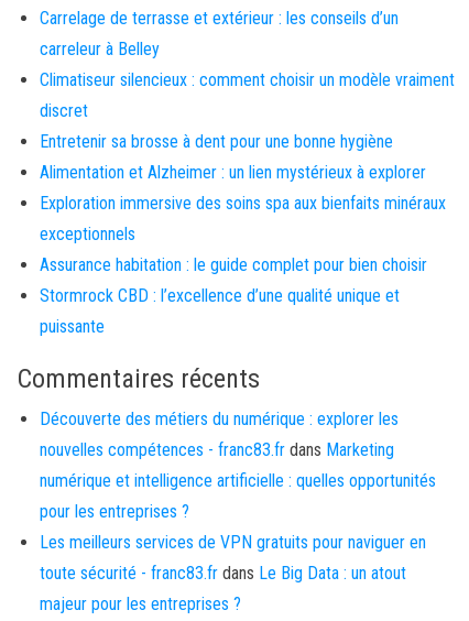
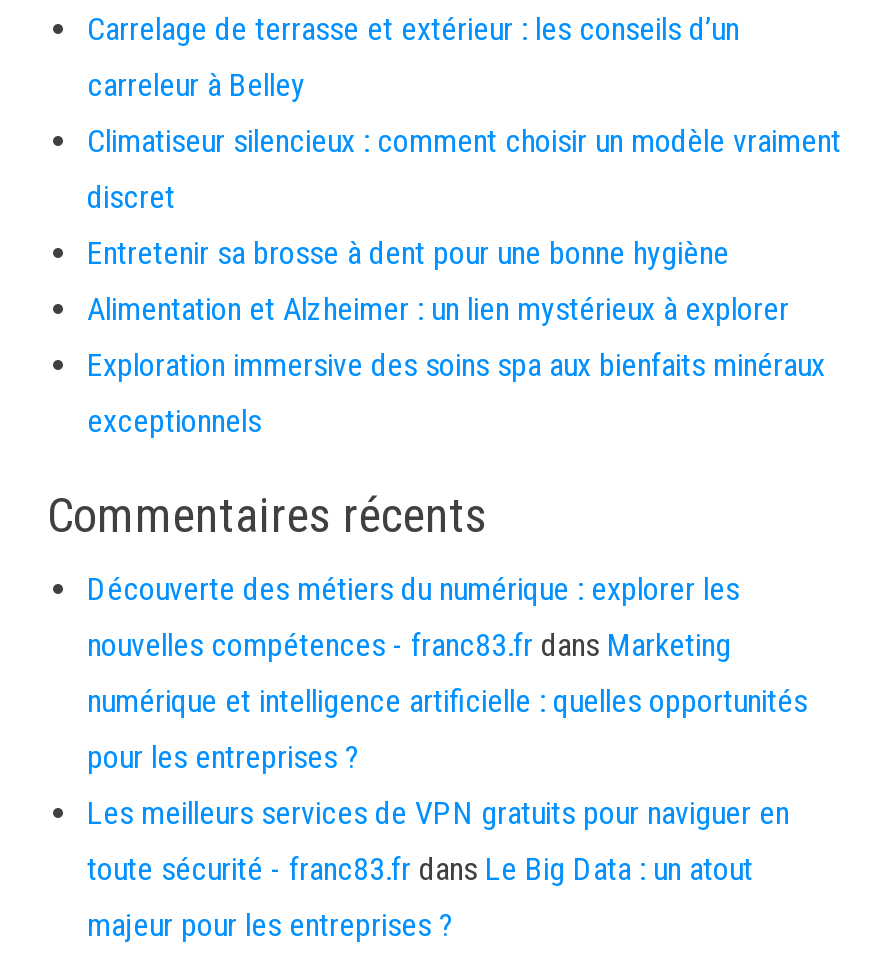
- Assurance habitation : le guide complet pour bien choisir
- Stormrock CBD : l’excellence d’une qualité unique et
- puissante
